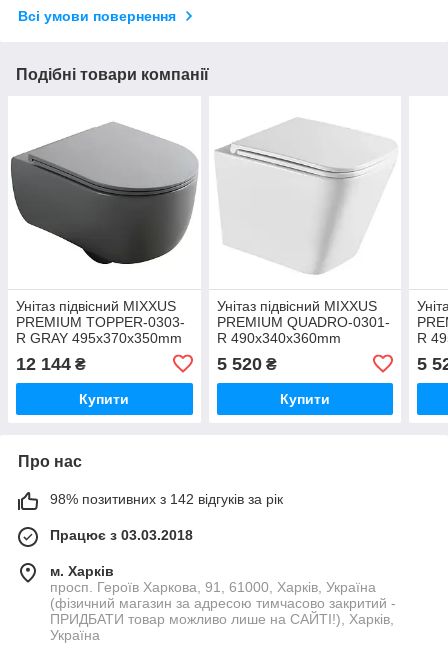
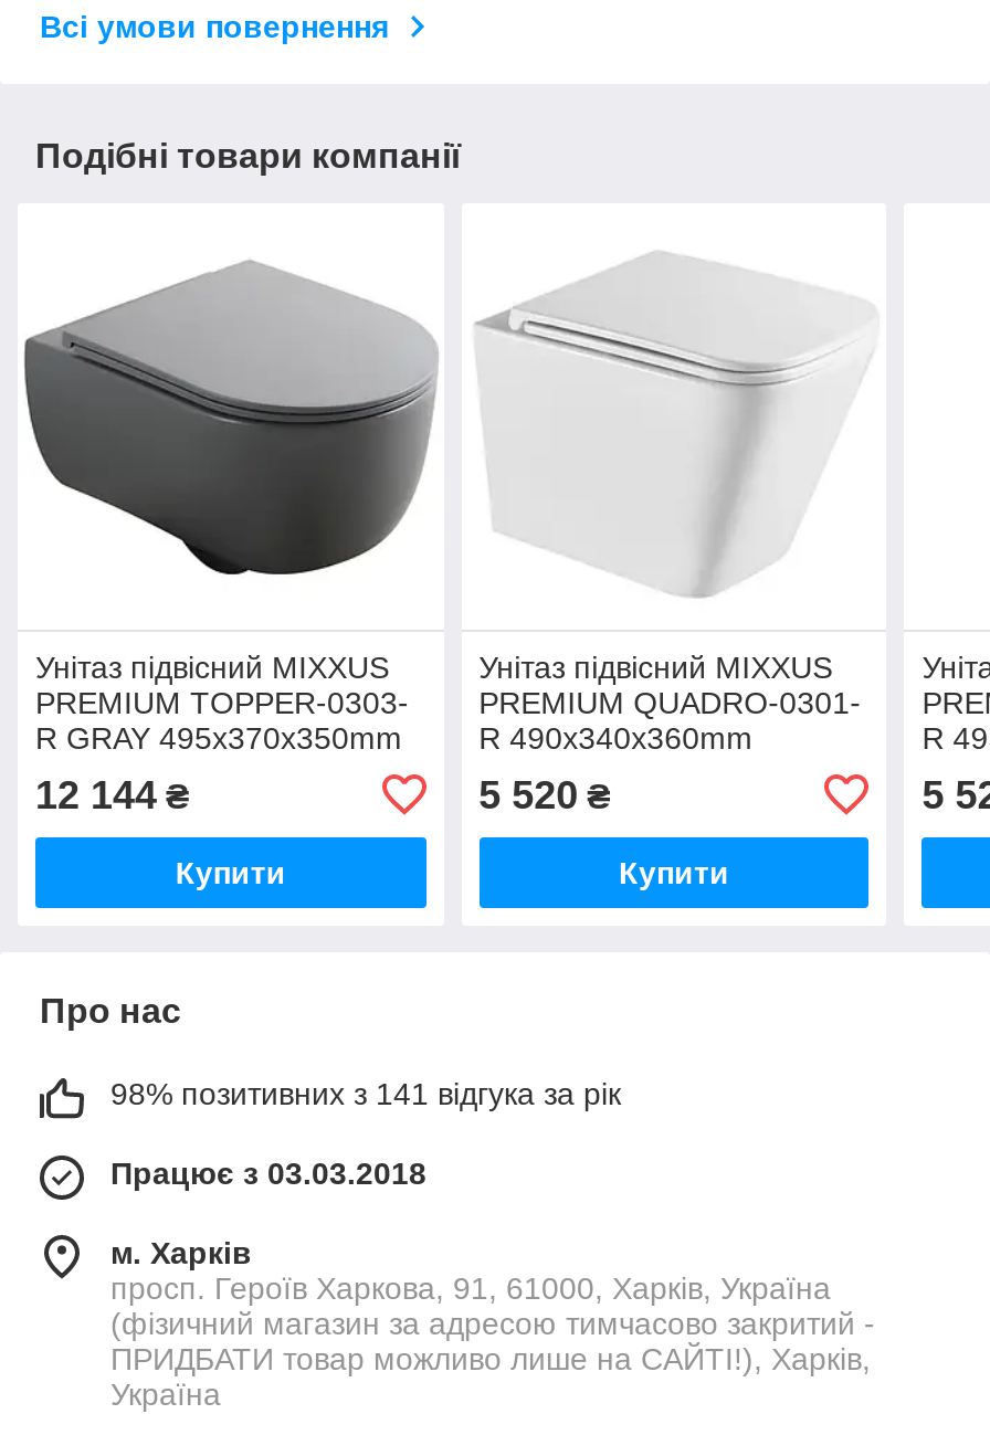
- 98% позитивних з 142 відгуків за рік
+ 98% позитивних з 141 відгука за рік
